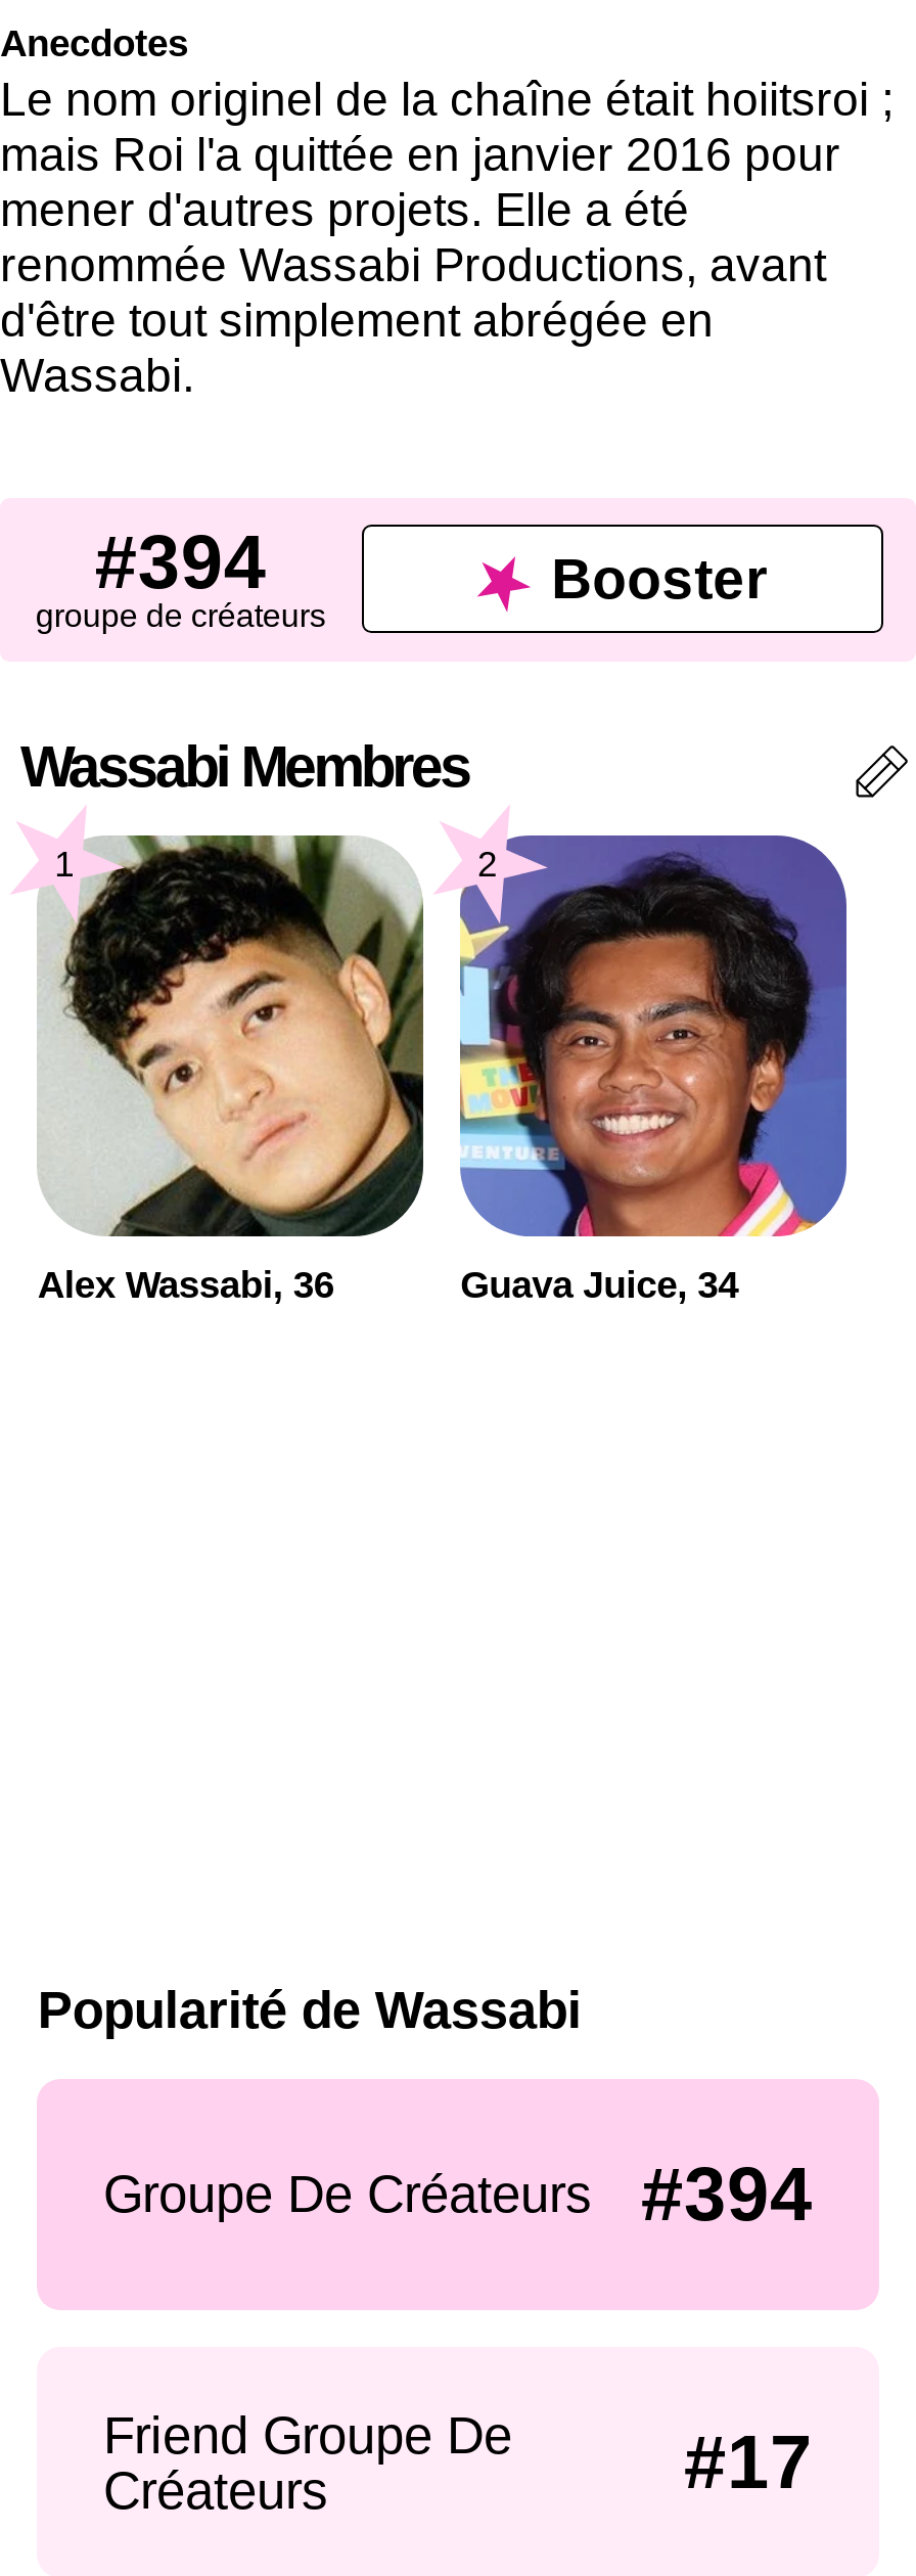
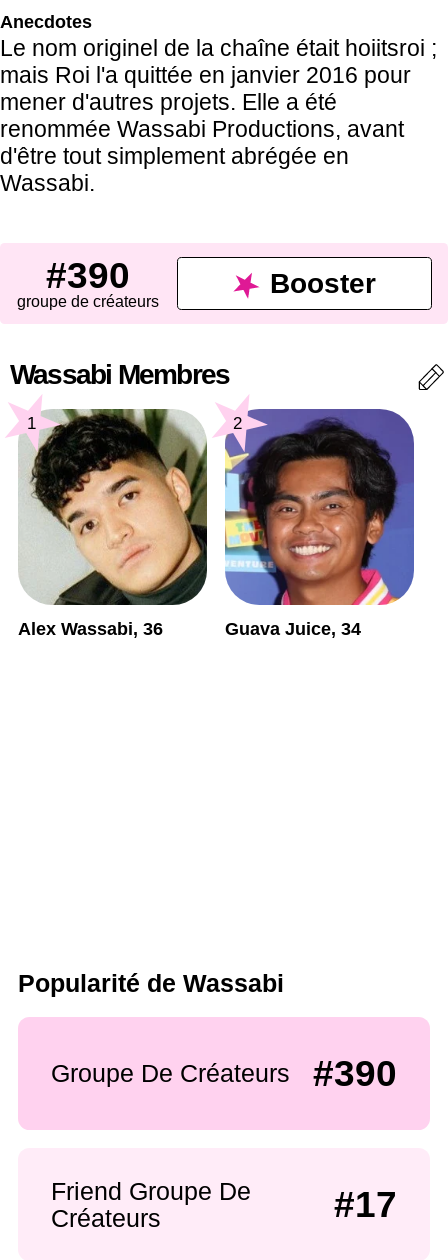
- #394
+ #390

- Groupe De Créateurs #394
+ Groupe De Créateurs #390
